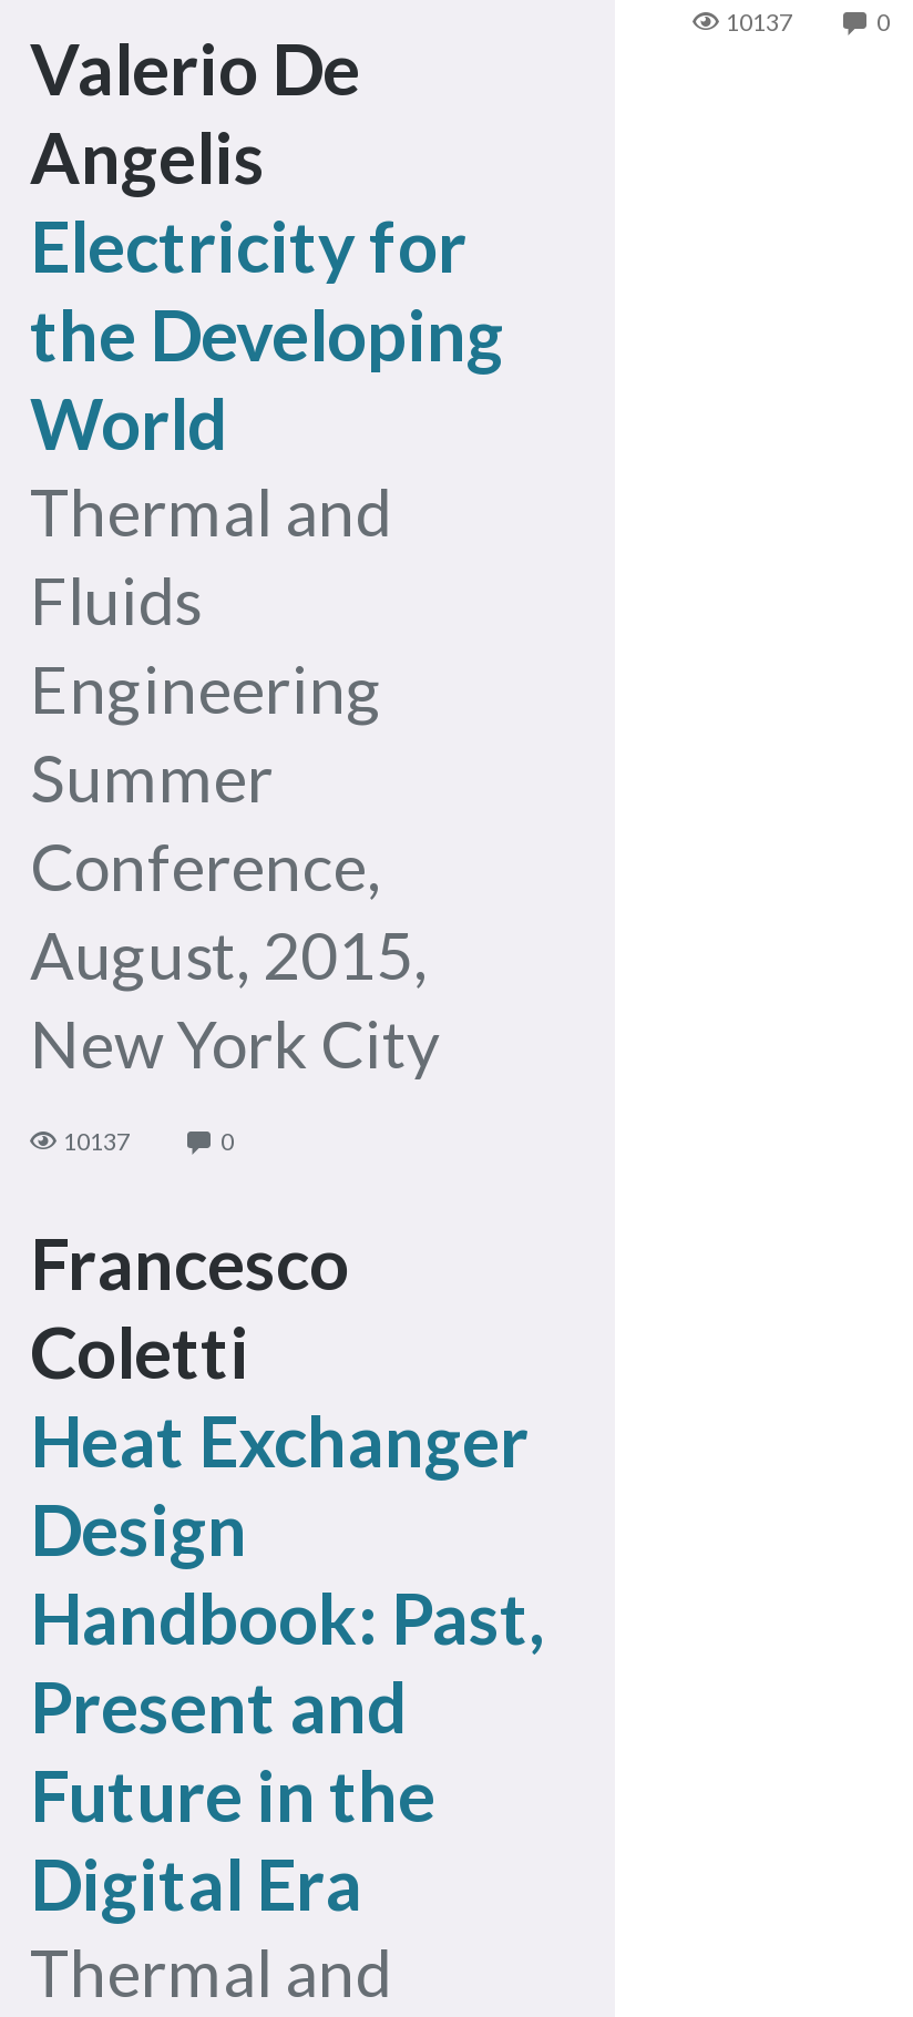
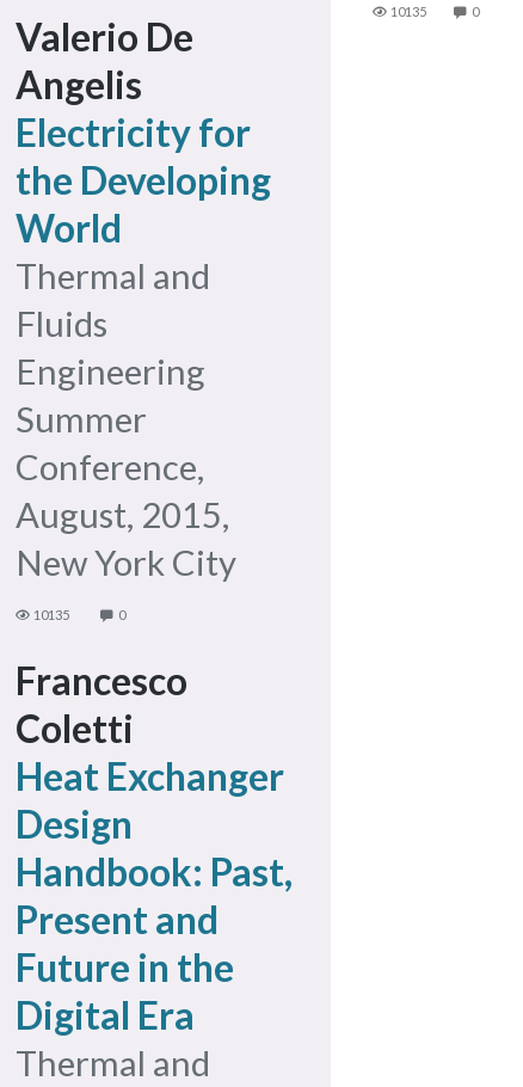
- 10137
+ 10135

- 10137
+ 10135
